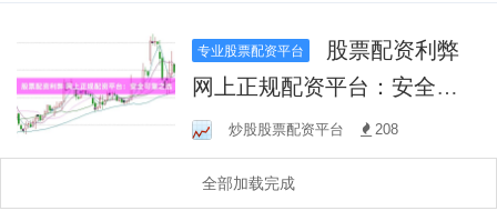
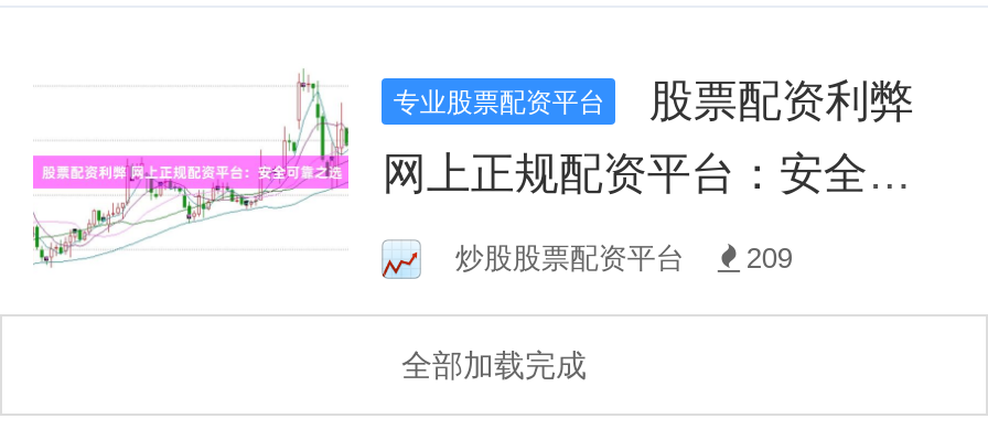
- 208
+ 209
